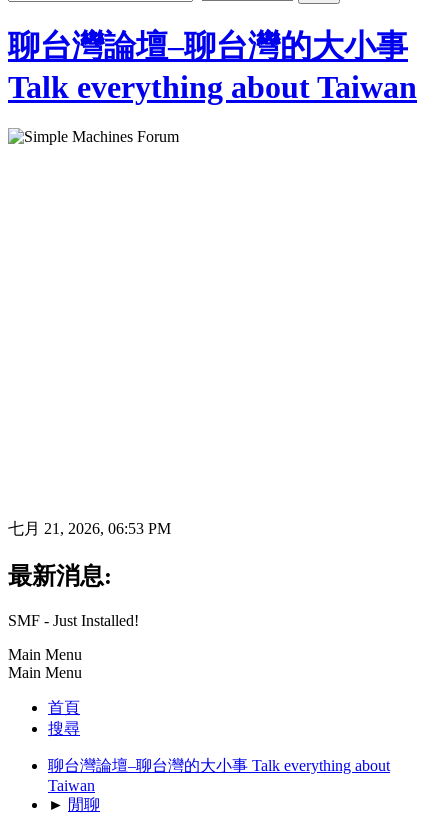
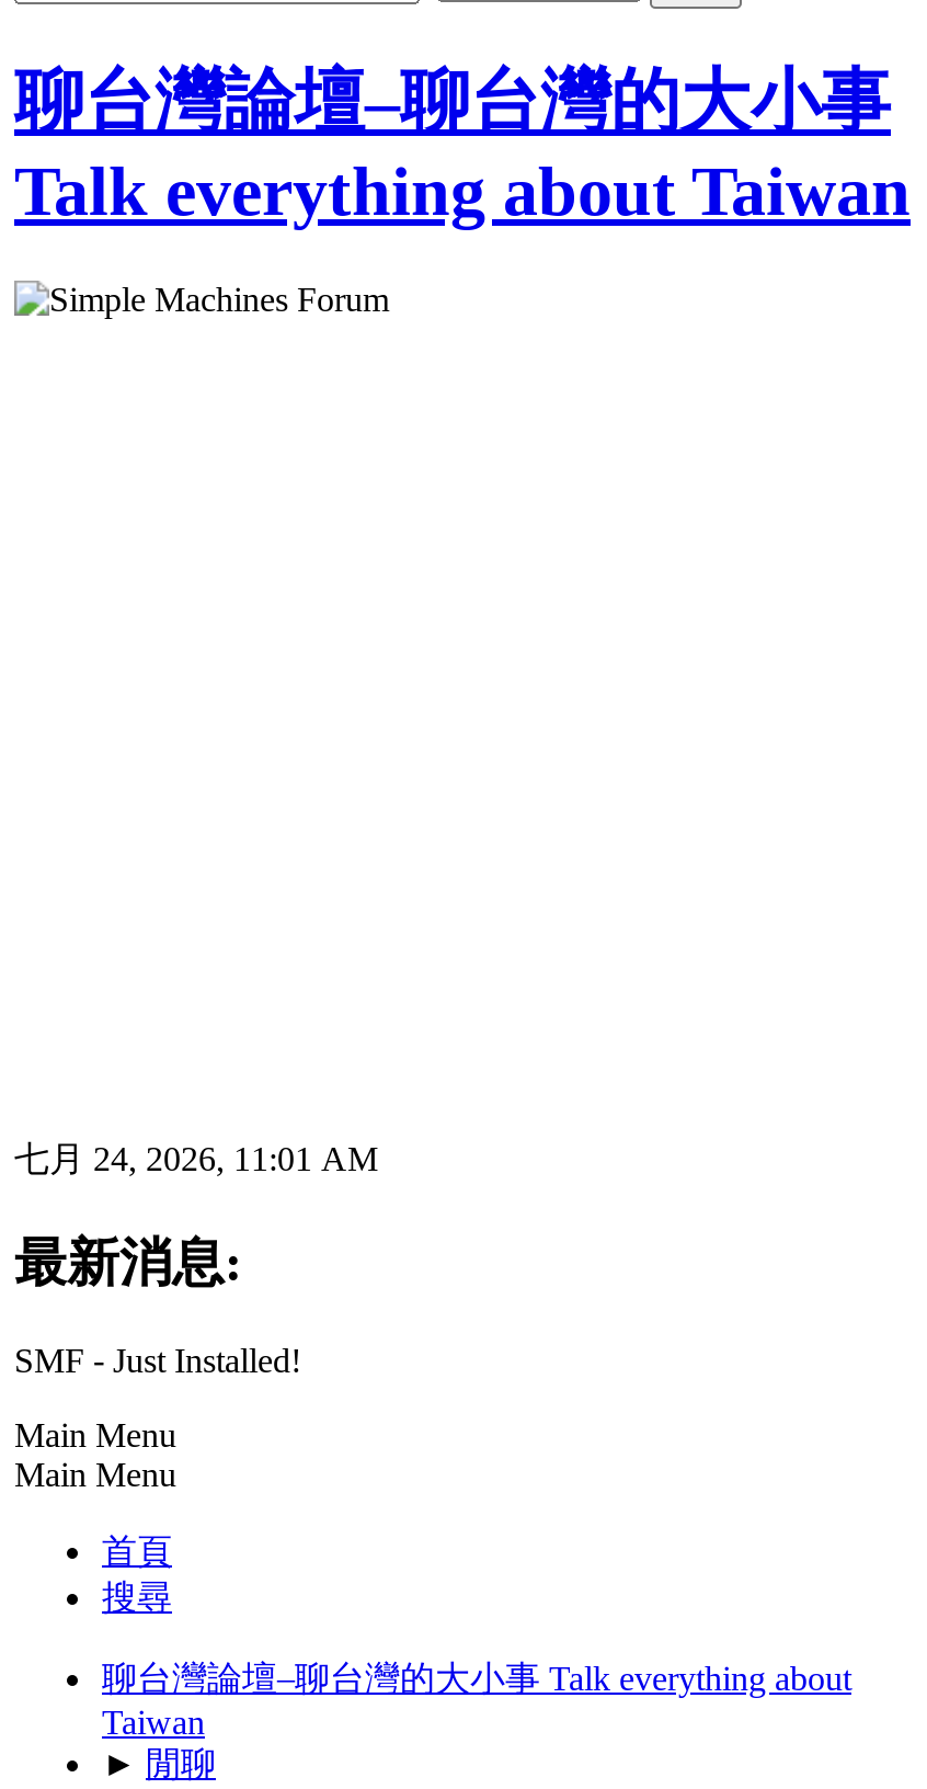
- 七月 21, 2026, 06:53 PM
+ 七月 24, 2026, 11:01 AM
